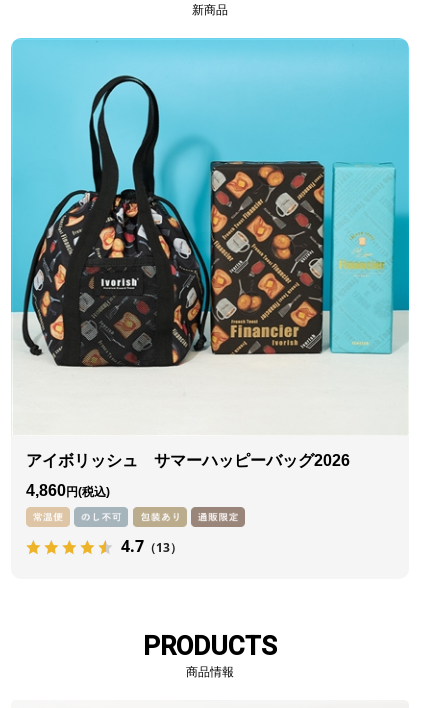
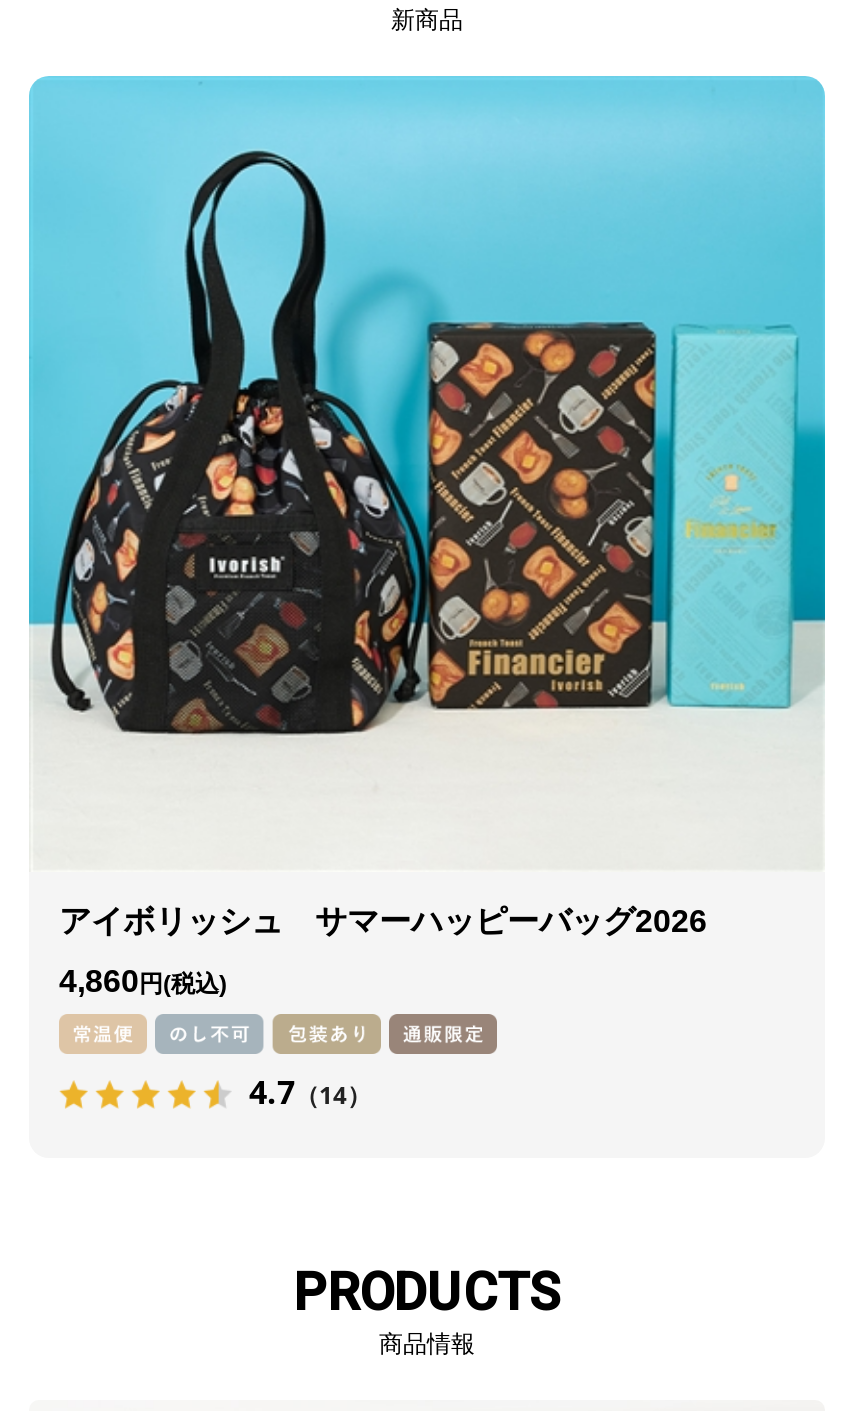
- 4.7（13）
+ 4.7（14）
